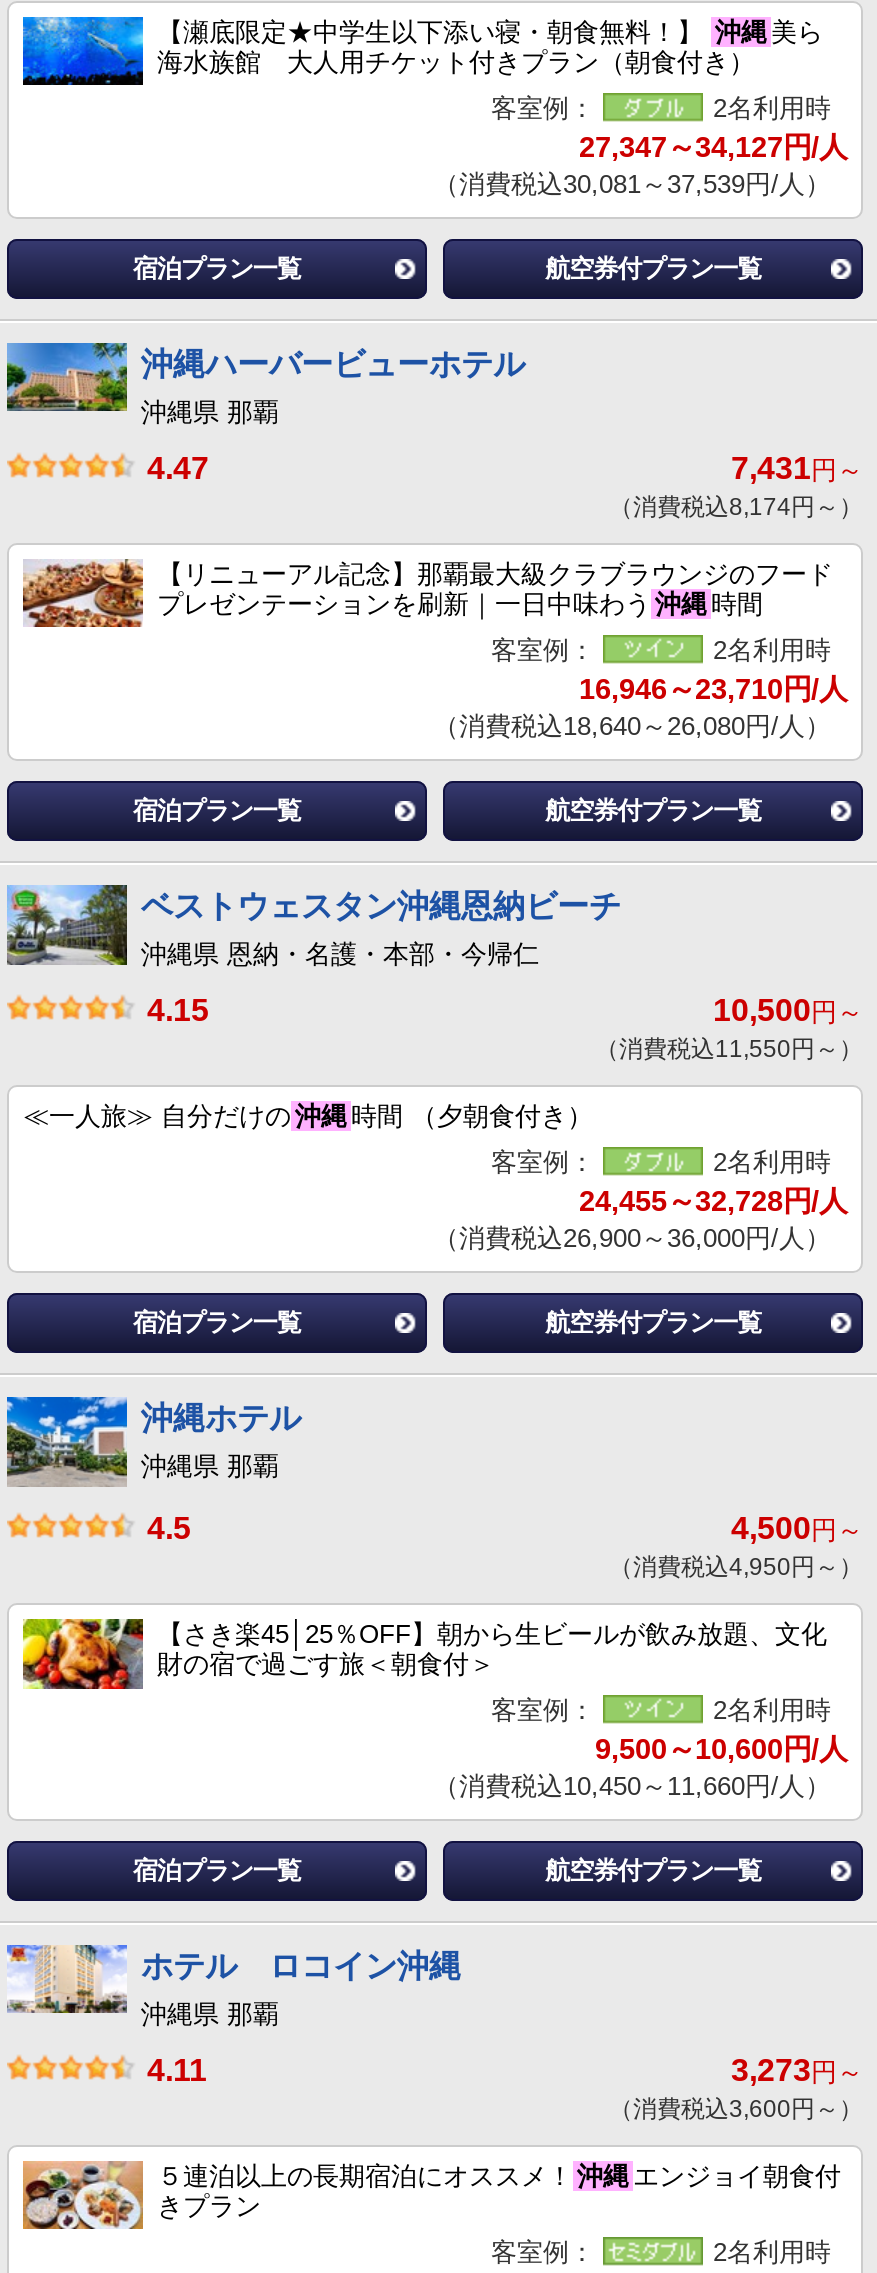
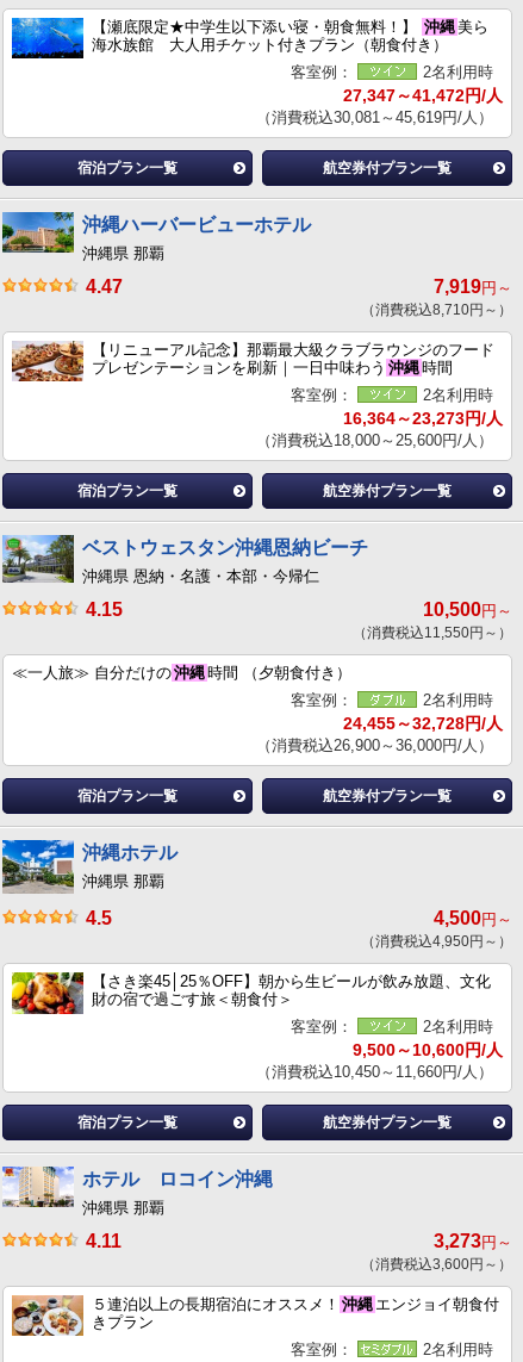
- 27,347～34,127円/人
+ 27,347～41,472円/人

- （消費税込30,081～37,539円/人）
+ （消費税込30,081～45,619円/人）

- 7,431円～
+ 7,919円～

- （消費税込8,174円～）
+ （消費税込8,710円～）

- 16,946～23,710円/人
+ 16,364～23,273円/人

- （消費税込18,640～26,080円/人）
+ （消費税込18,000～25,600円/人）
